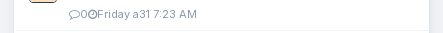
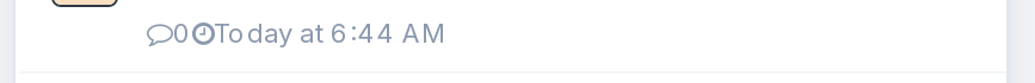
- 0 Friday a31 7:23 AM
+ 0 Today at 6:44 AM
